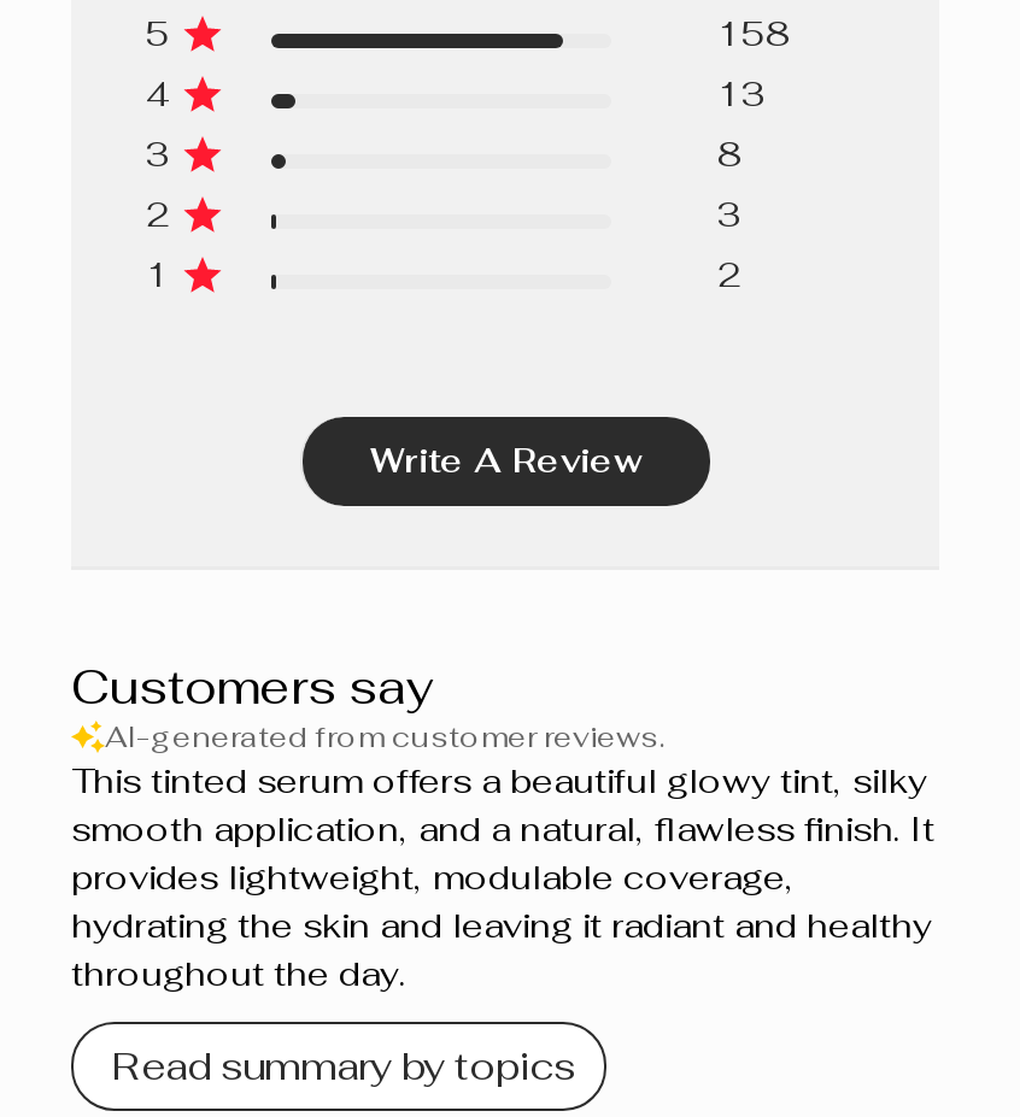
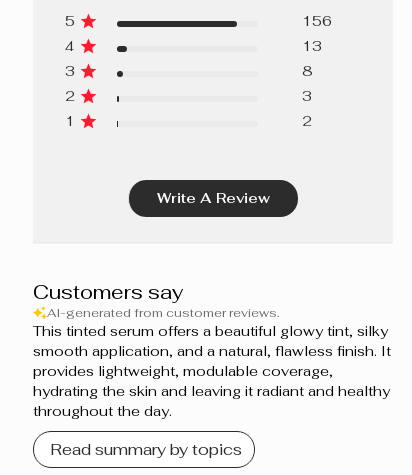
- 158
+ 156
